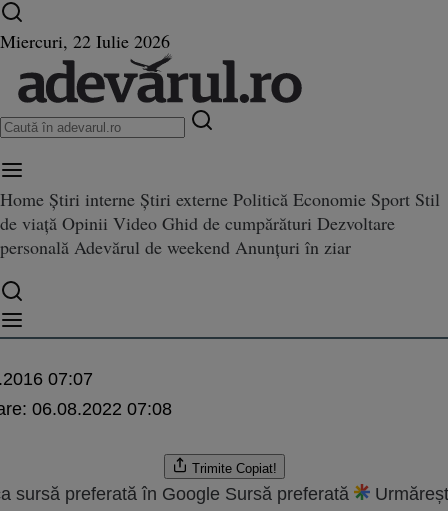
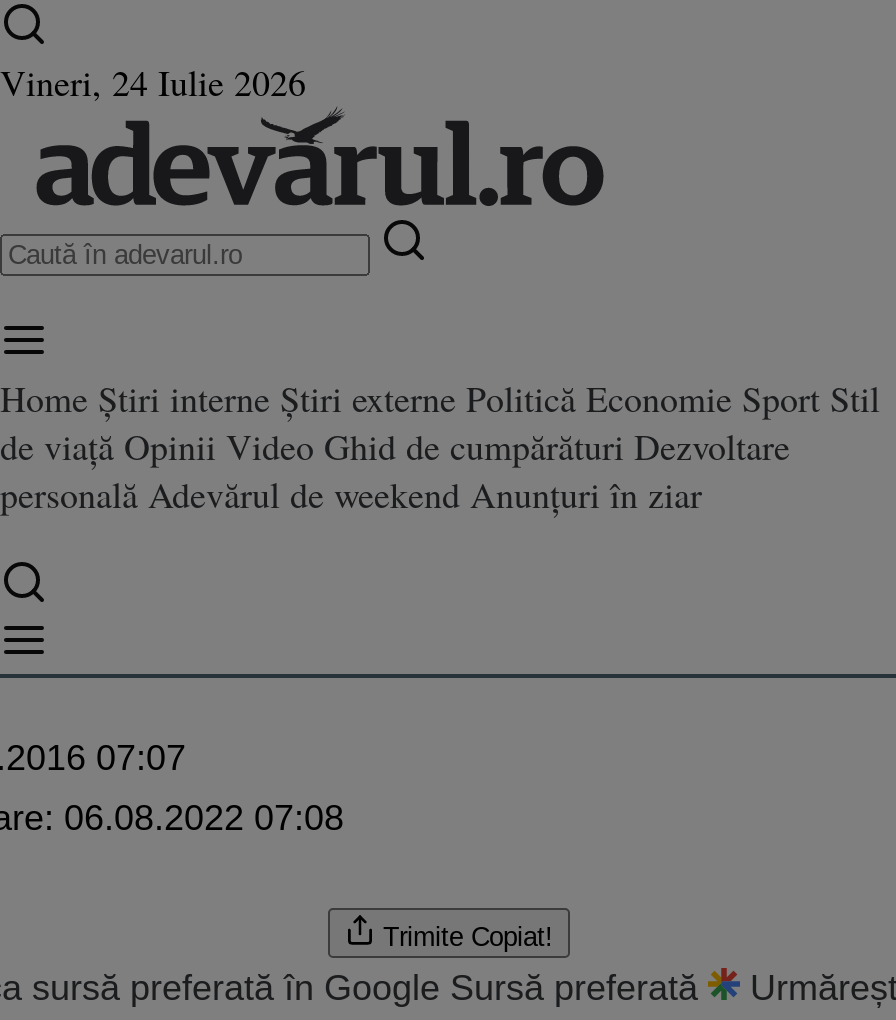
- Miercuri, 22 Iulie 2026
+ Vineri, 24 Iulie 2026
